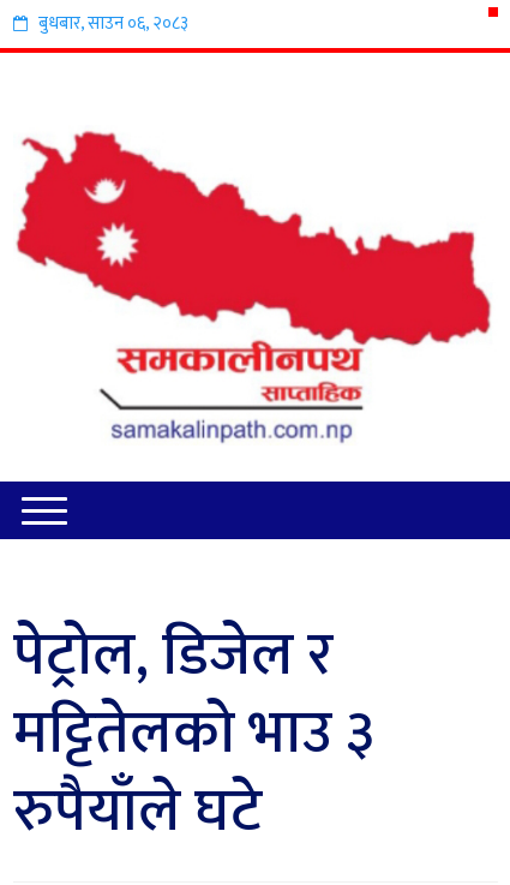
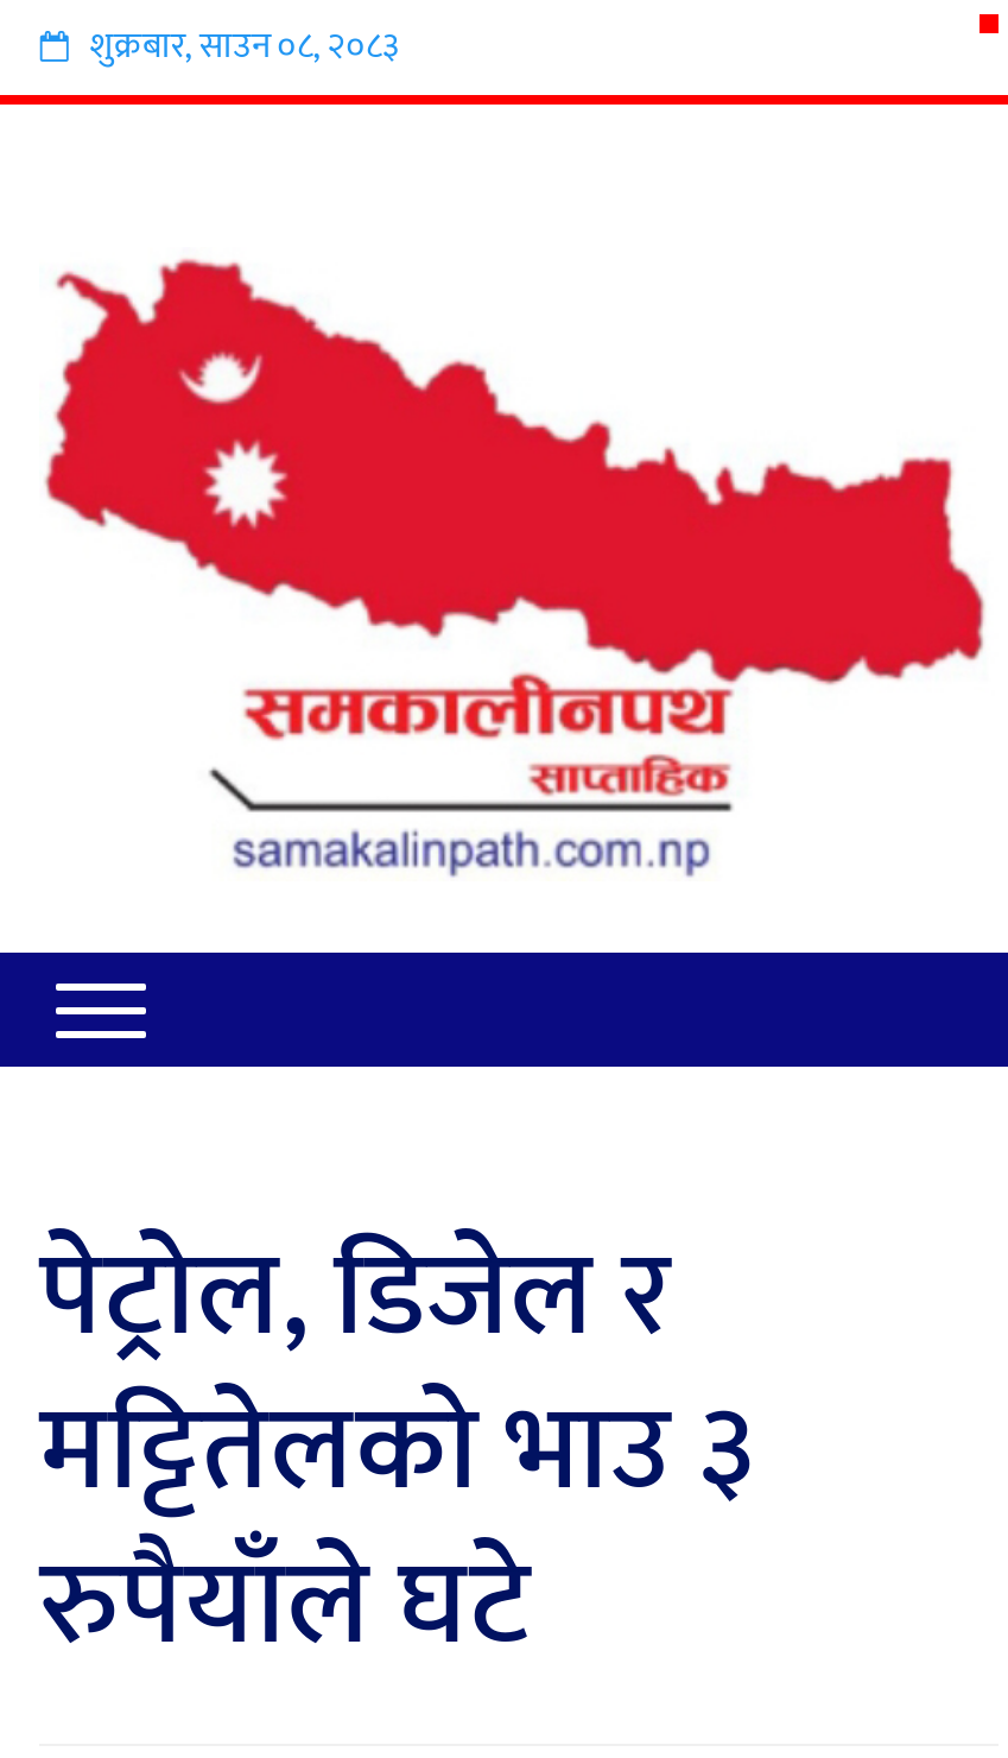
- बुधबार,साउन ०६,२०८३
+ शुक्रबार,साउन ०८,२०८३
